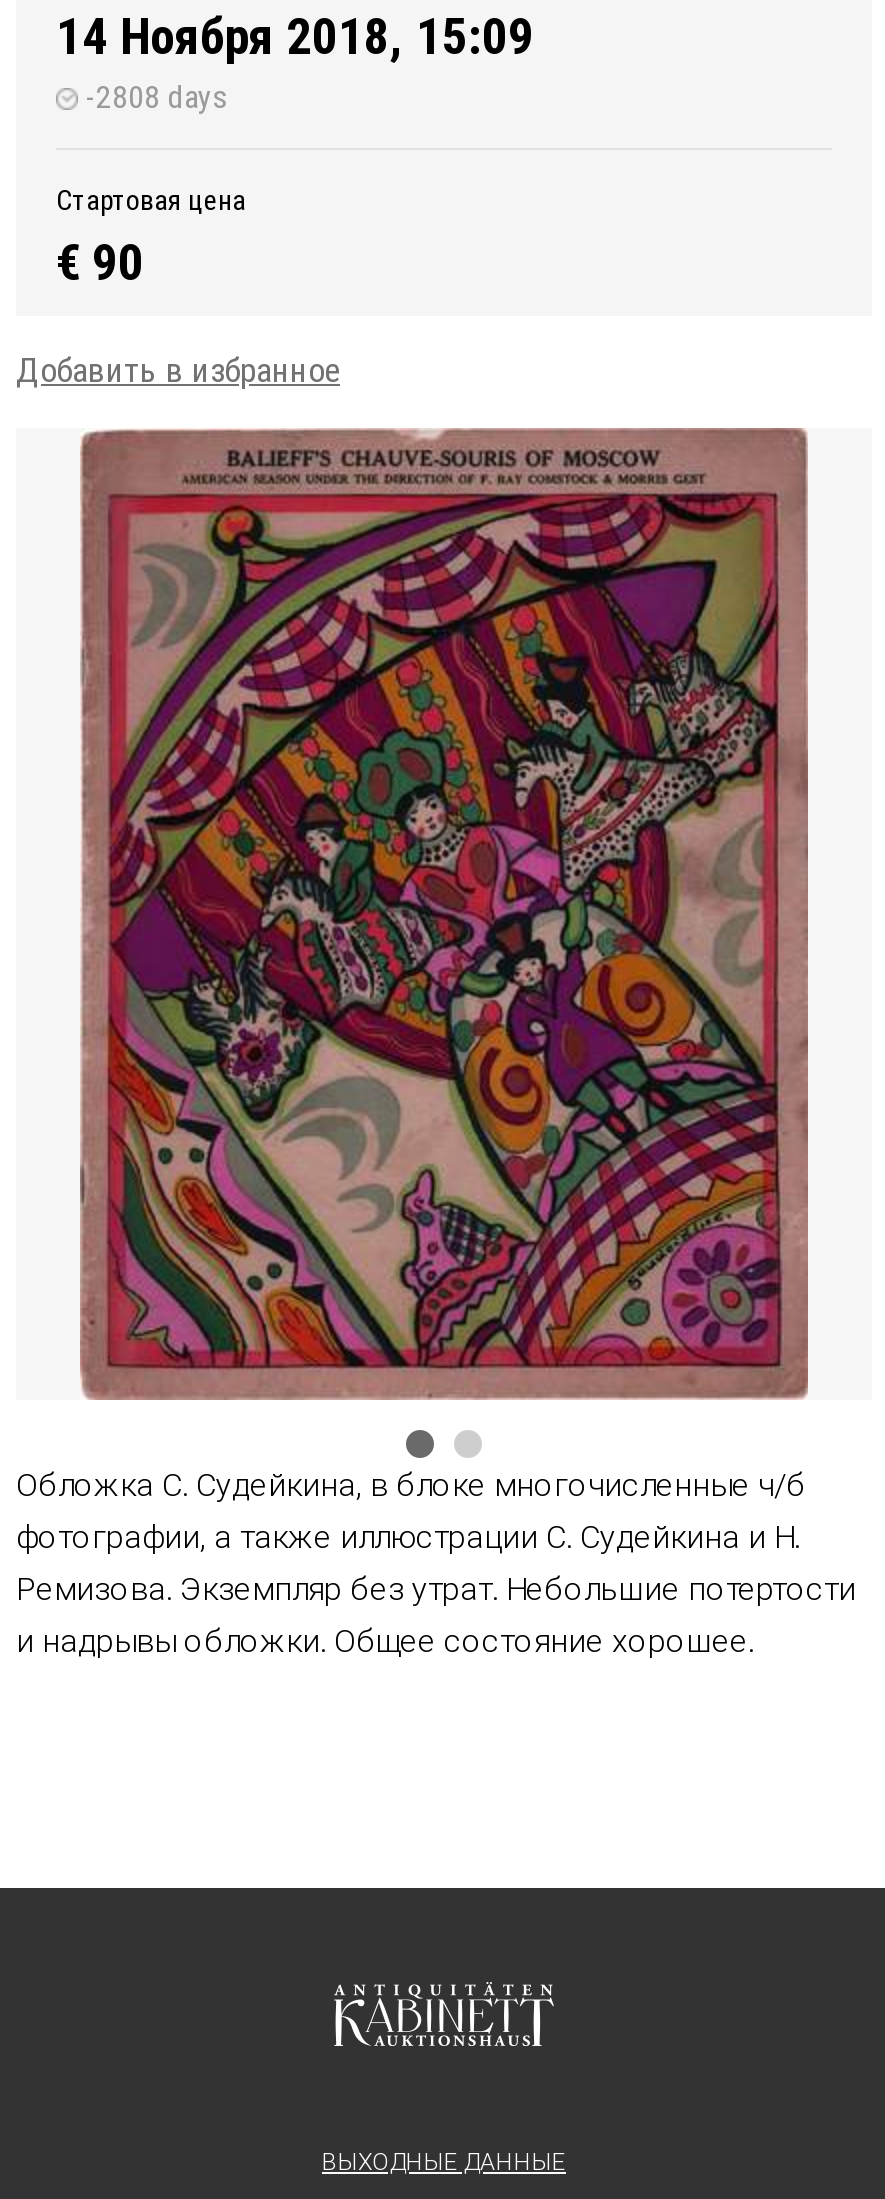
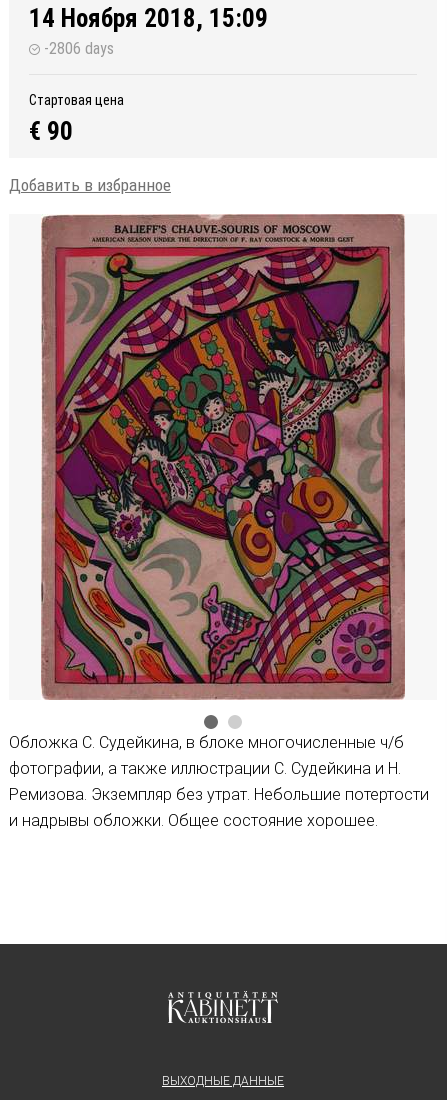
- -2808 days
+ -2806 days
